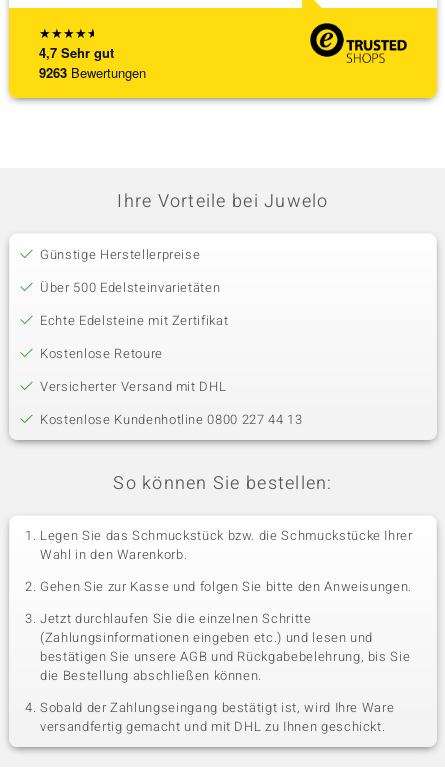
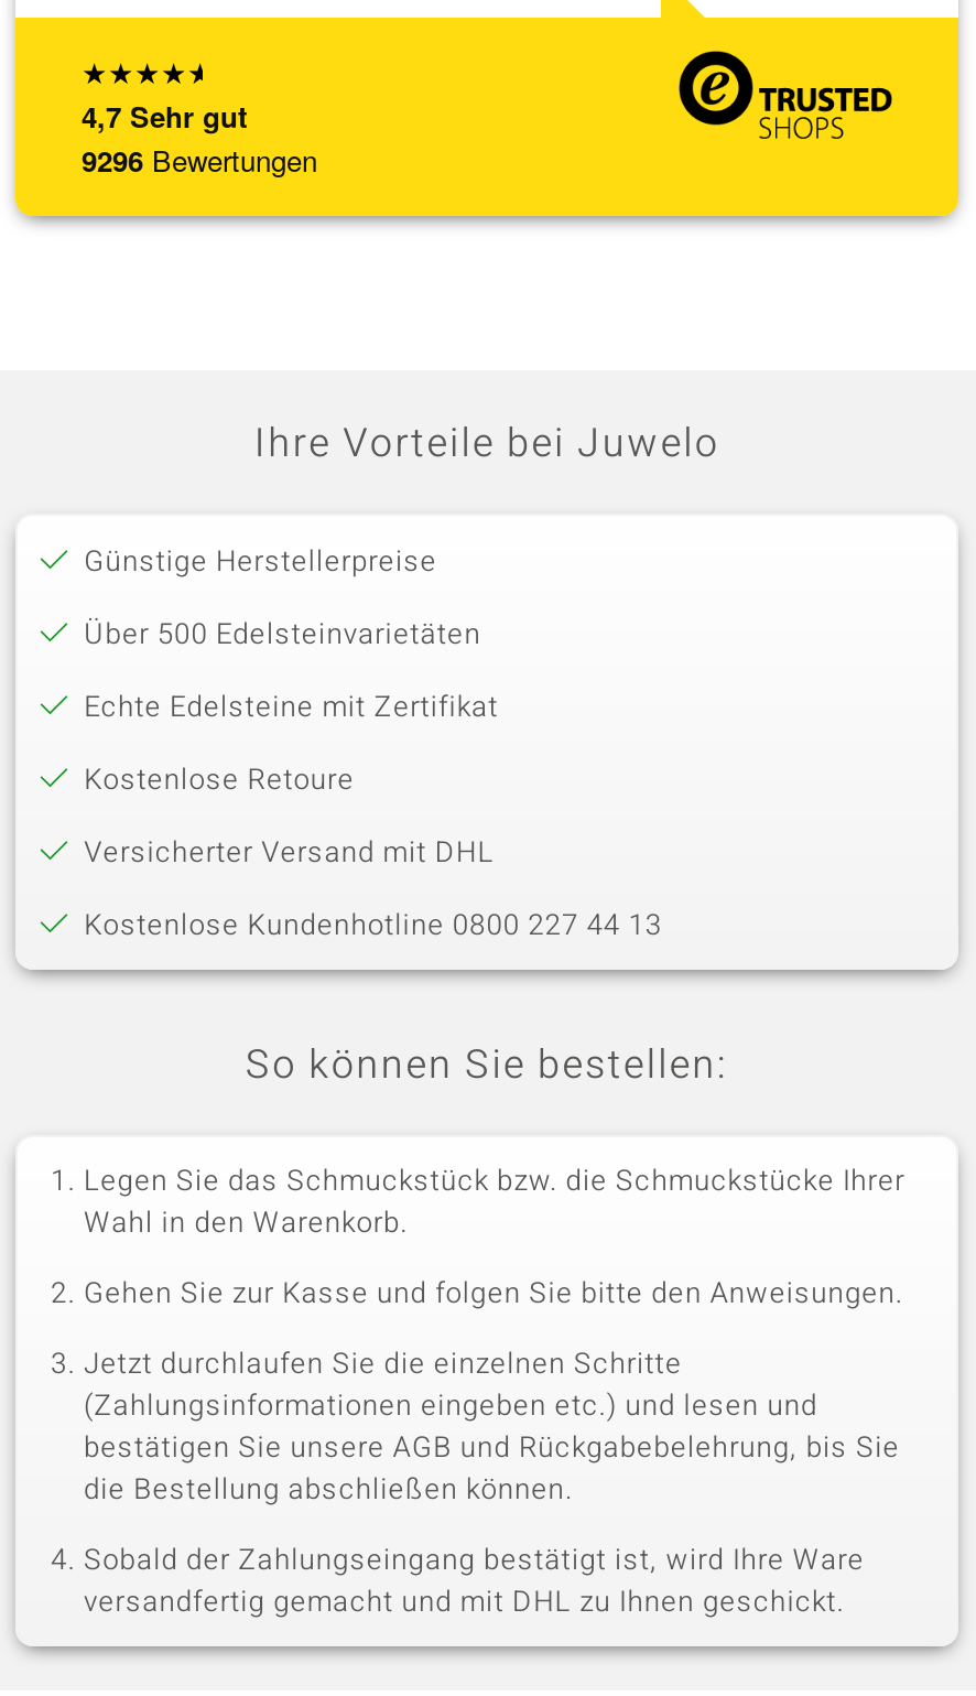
- 9263 Bewertungen
+ 9296 Bewertungen
